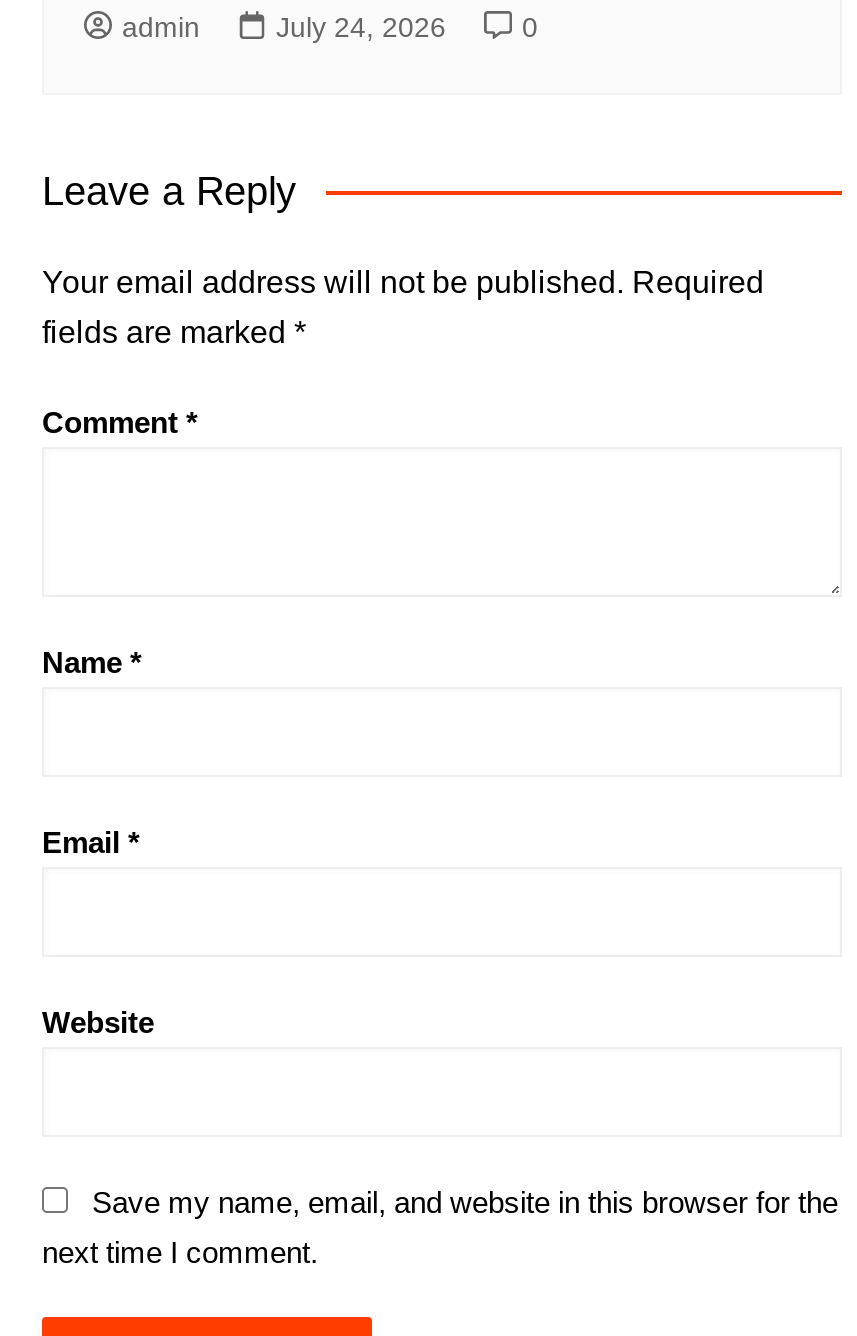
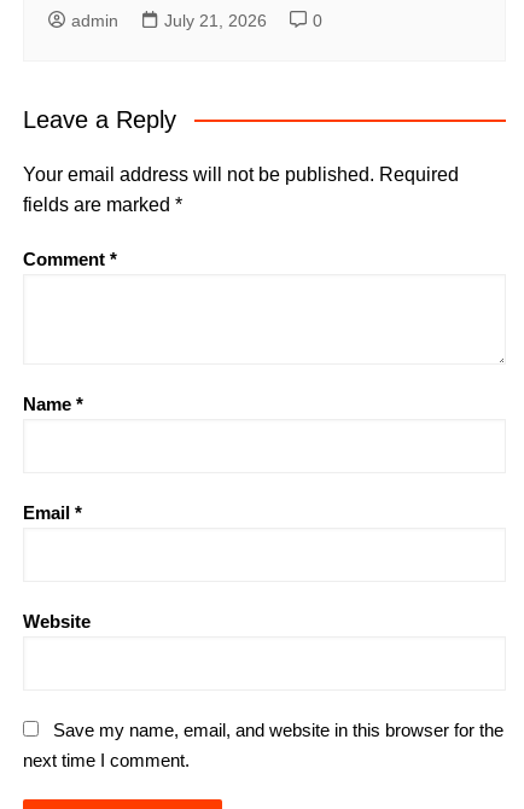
- July 24, 2026
+ July 21, 2026
